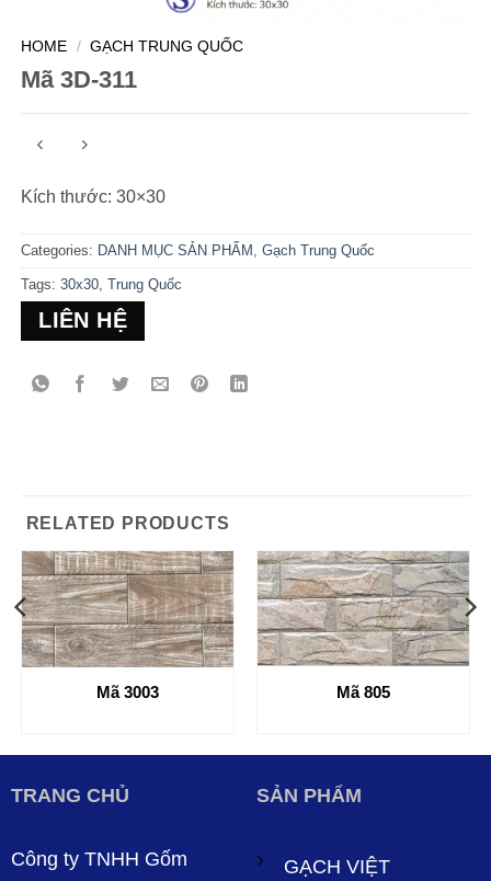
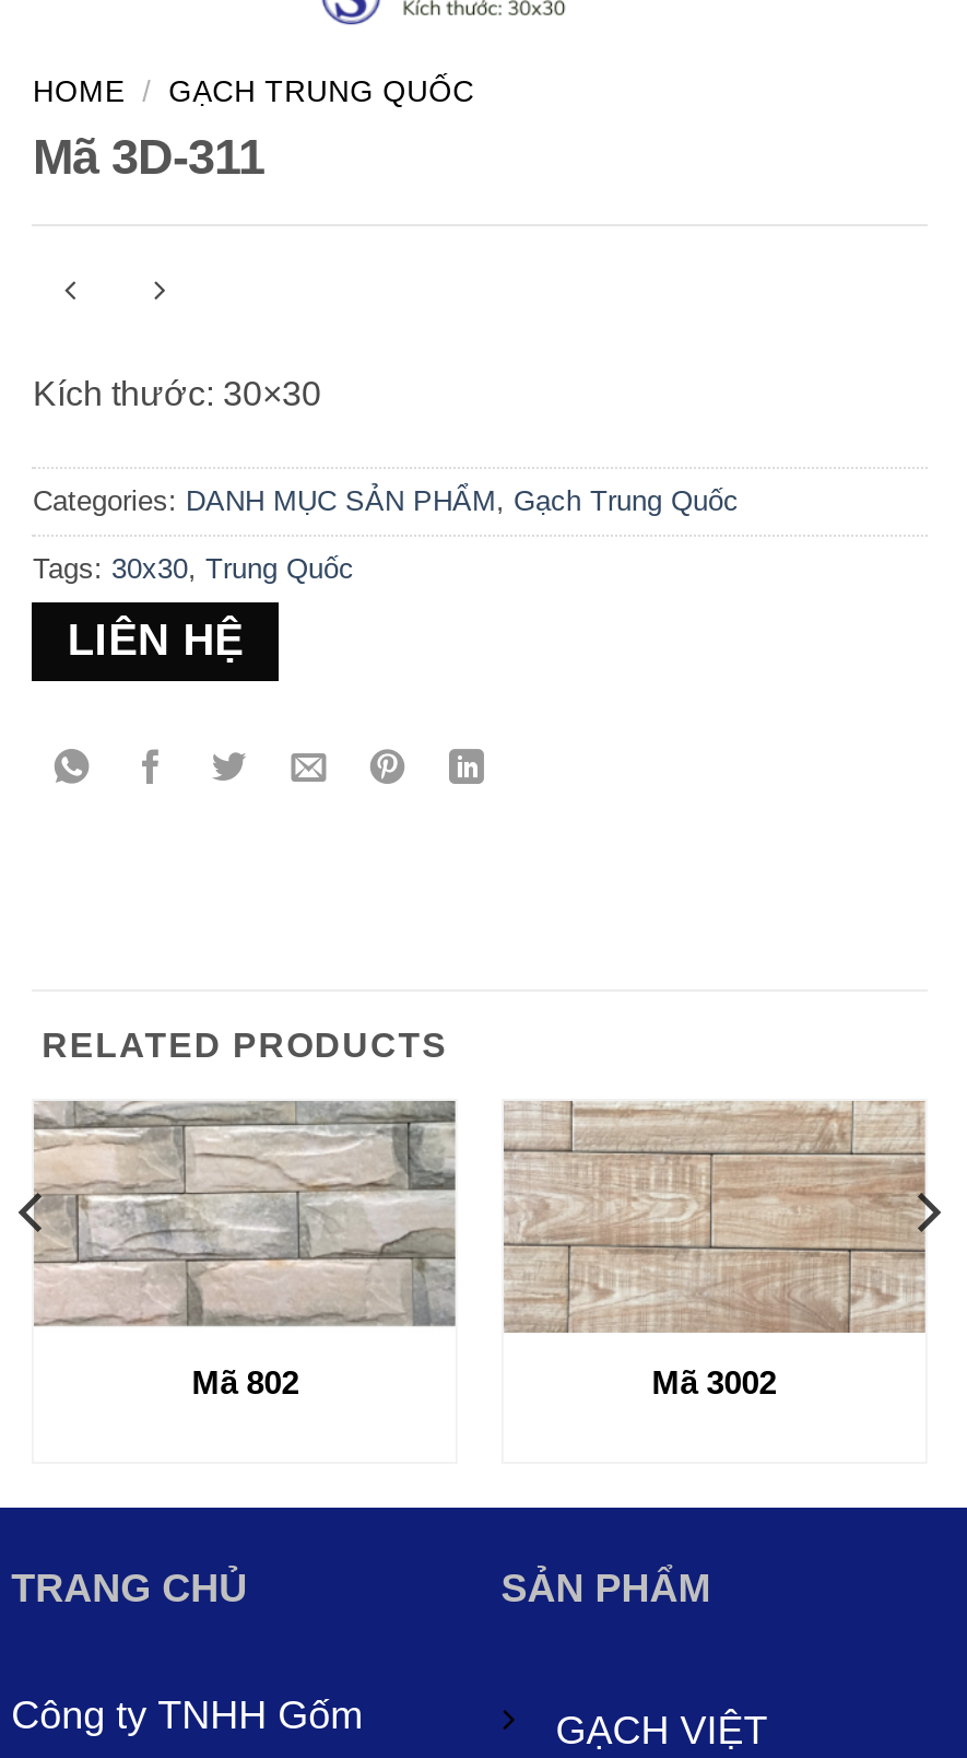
- [image]
- Mã 3003
+ [image]
+ Mã 802

- [image]
- Mã 805
+ [image]
+ Mã 3002
